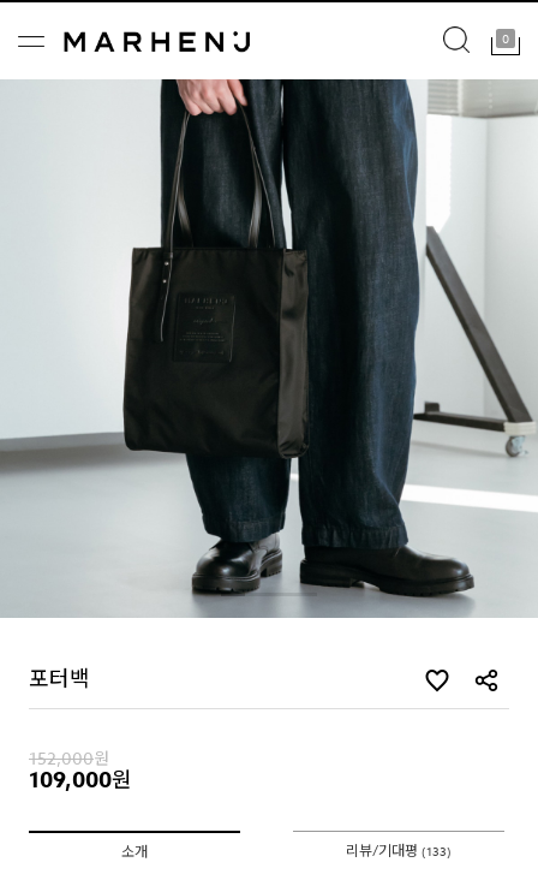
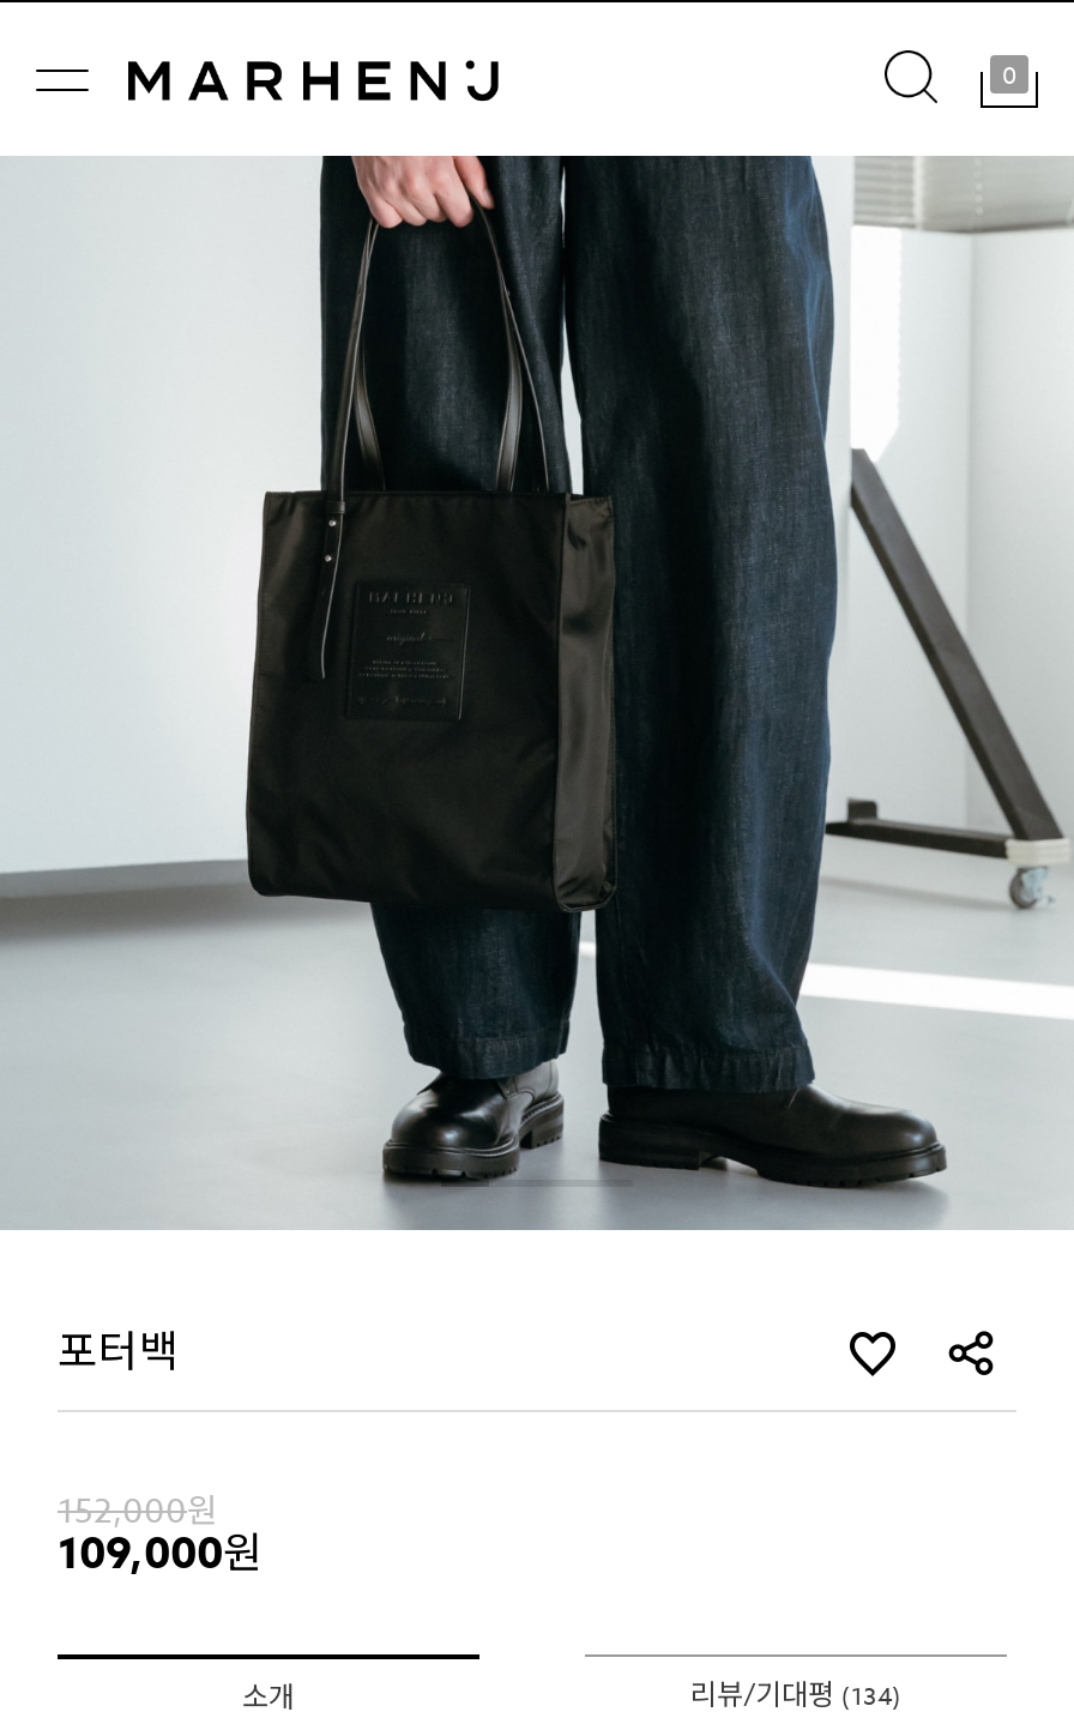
- 리뷰/기대평 (133)
+ 리뷰/기대평 (134)
